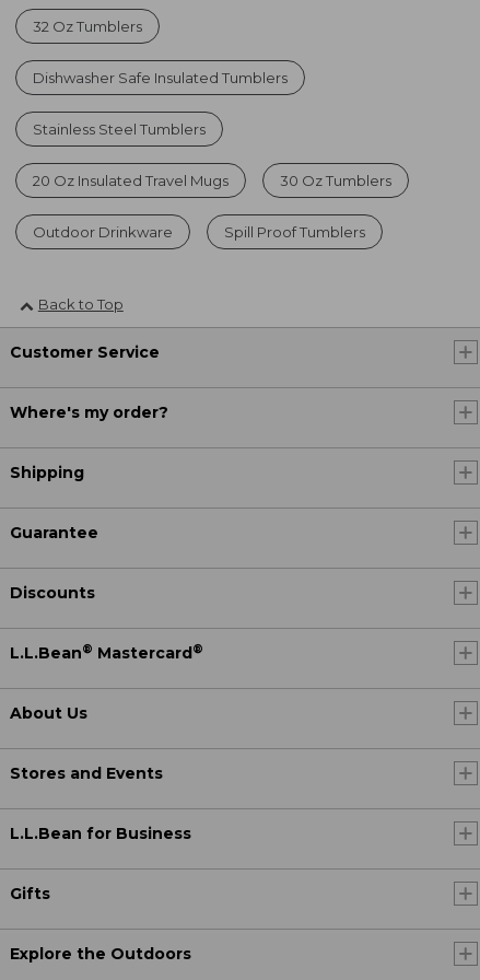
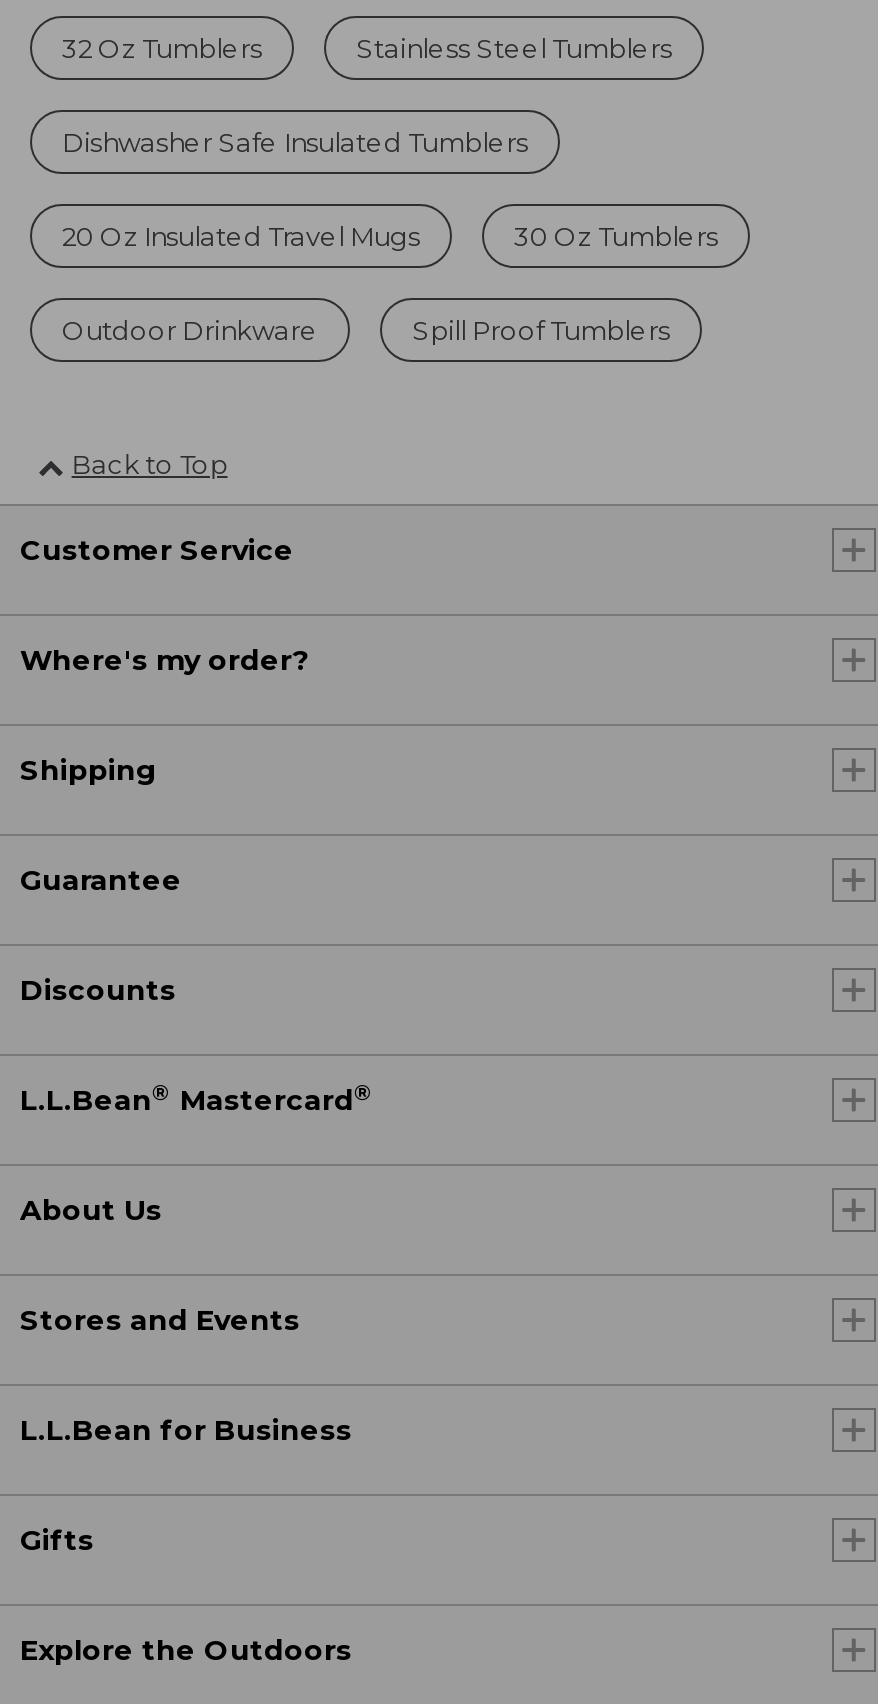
moved up: Stainless Steel Tumblers
